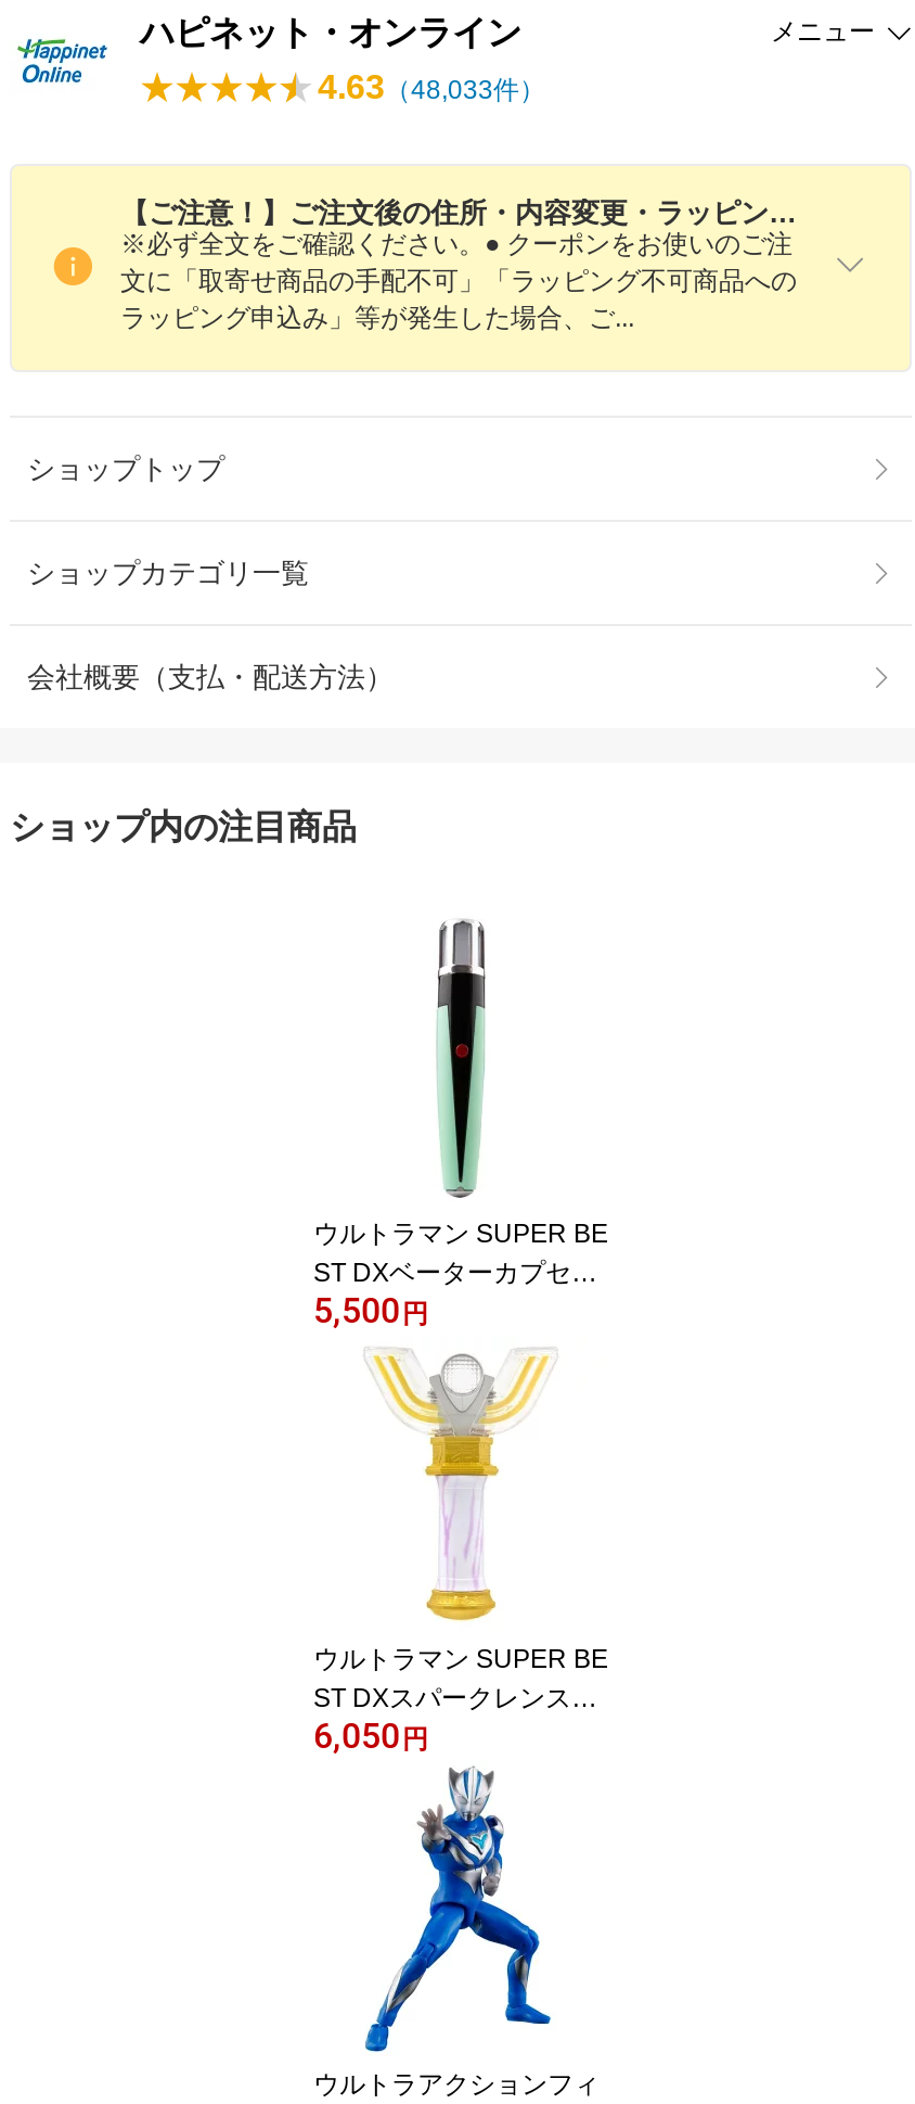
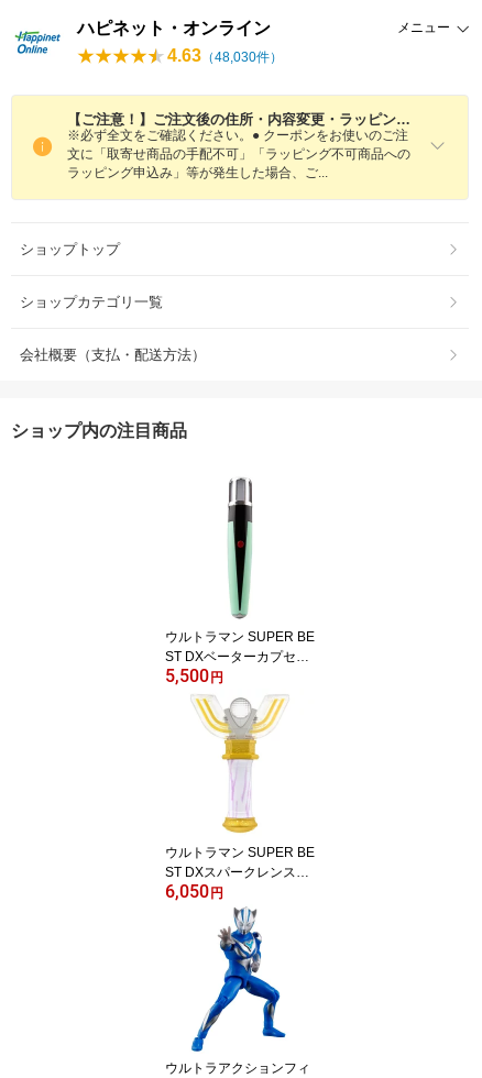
- 4.63（48,033件）
+ 4.63（48,030件）
